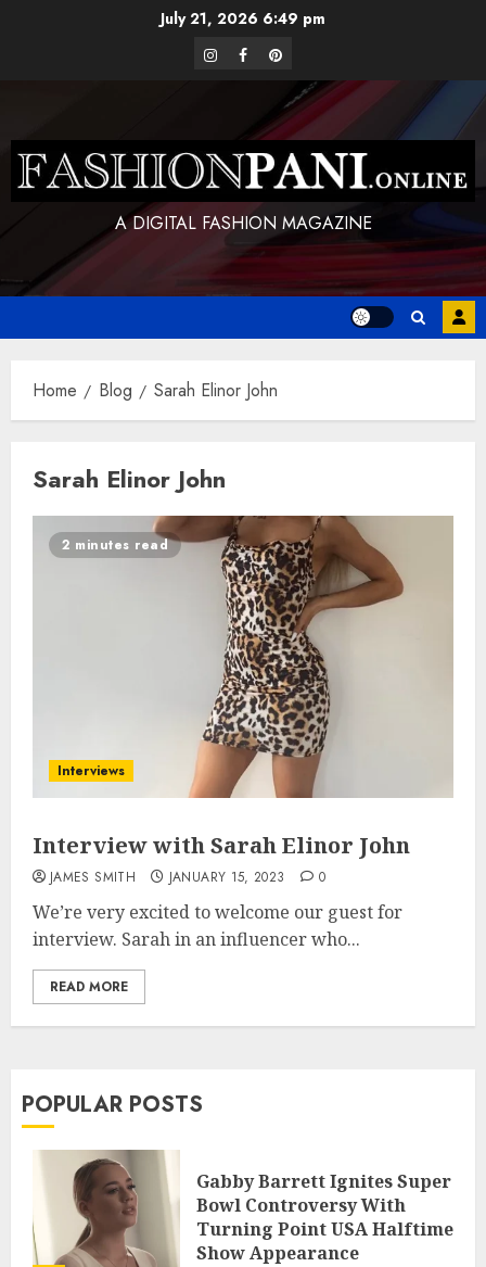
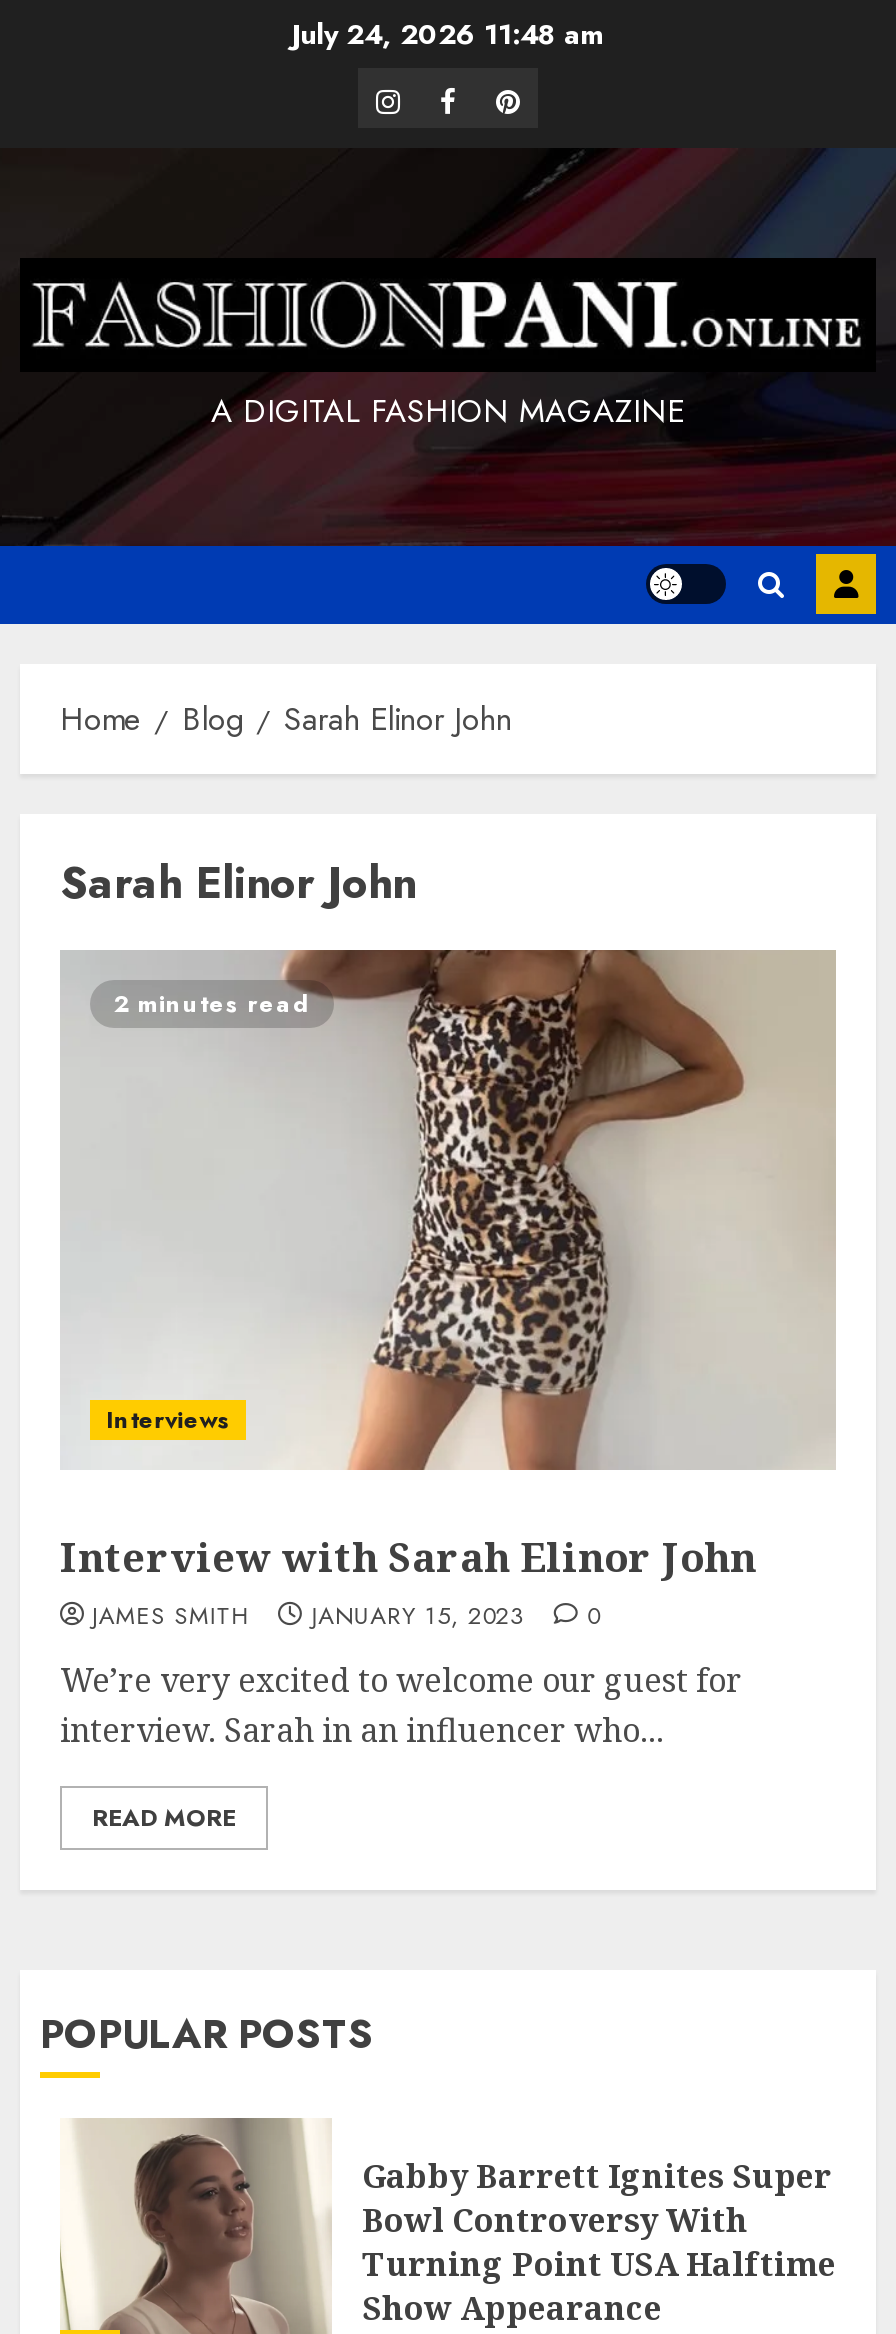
- July 21, 2026 6:49 pm
+ July 24, 2026 11:48 am
